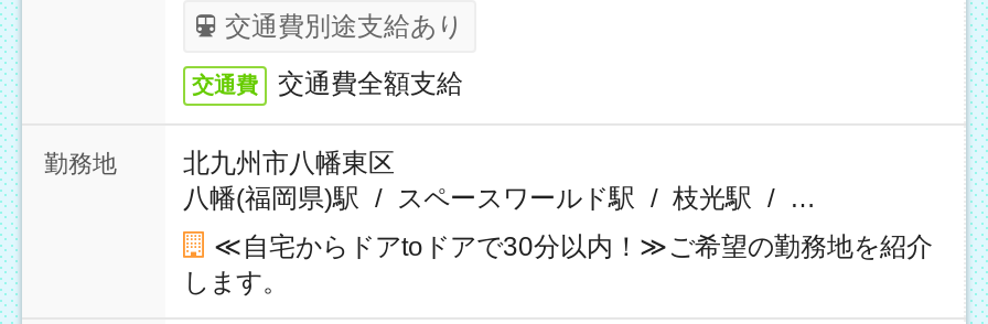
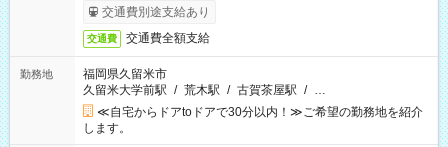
- 北九州市八幡東区
- 八幡(福岡県)駅 / スペースワールド駅 / 枝光駅 / …
+ 福岡県久留米市
+ 久留米大学前駅 / 荒木駅 / 古賀茶屋駅 / …
